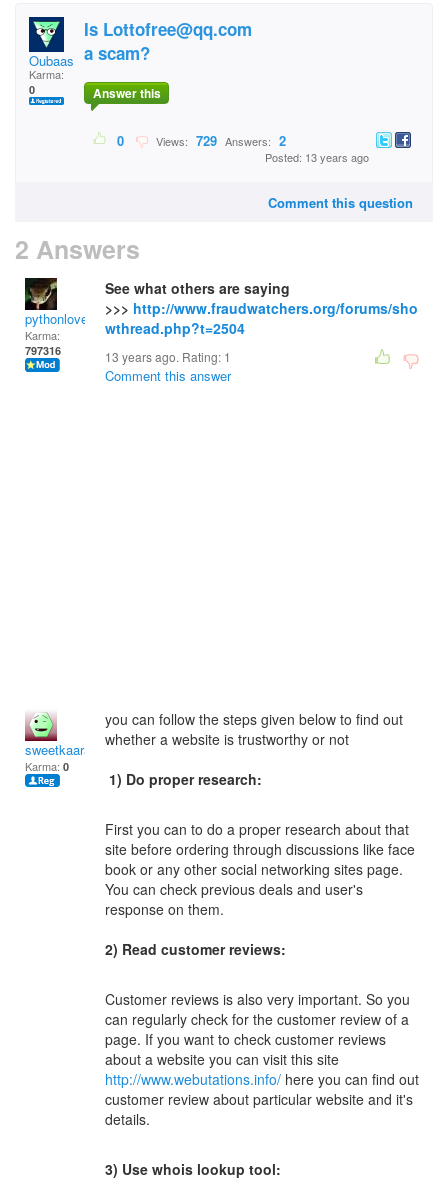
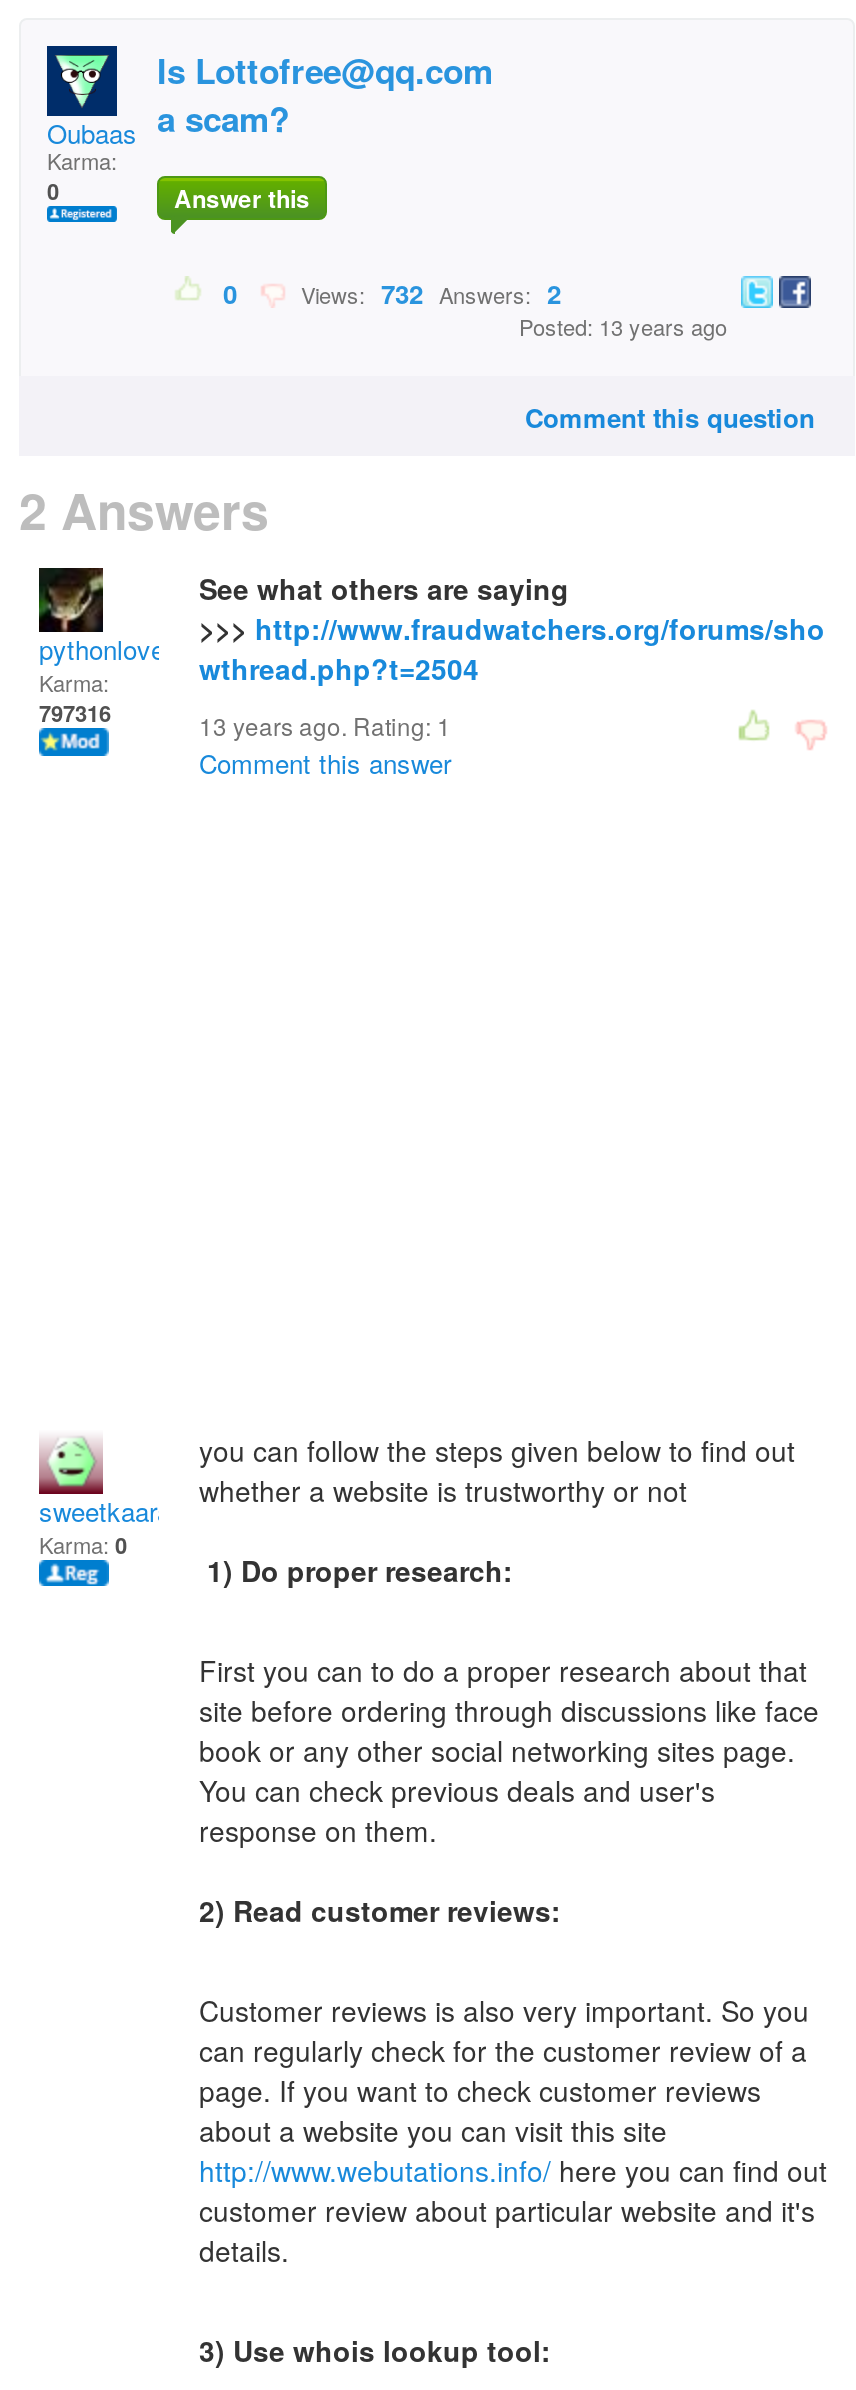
- Views: 729 Answers: 2
+ Views: 732 Answers: 2
